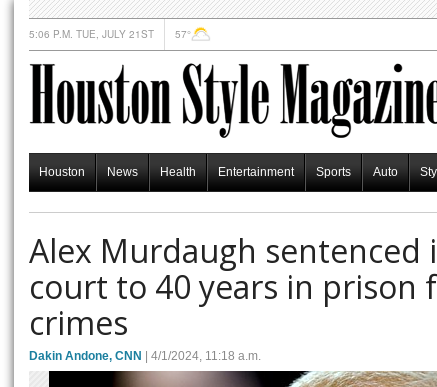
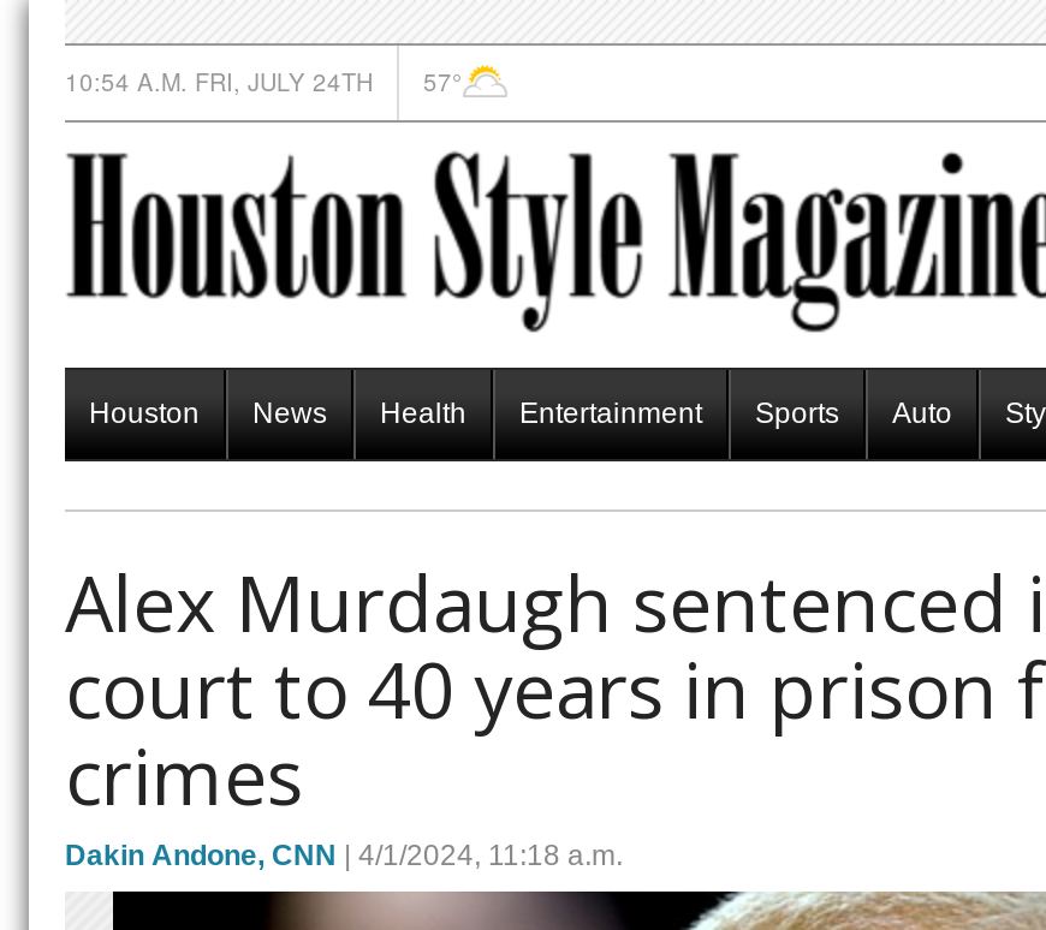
- 5:06 P.M. TUE, JULY 21ST 57°
+ 10:54 A.M. FRI, JULY 24TH 57°
